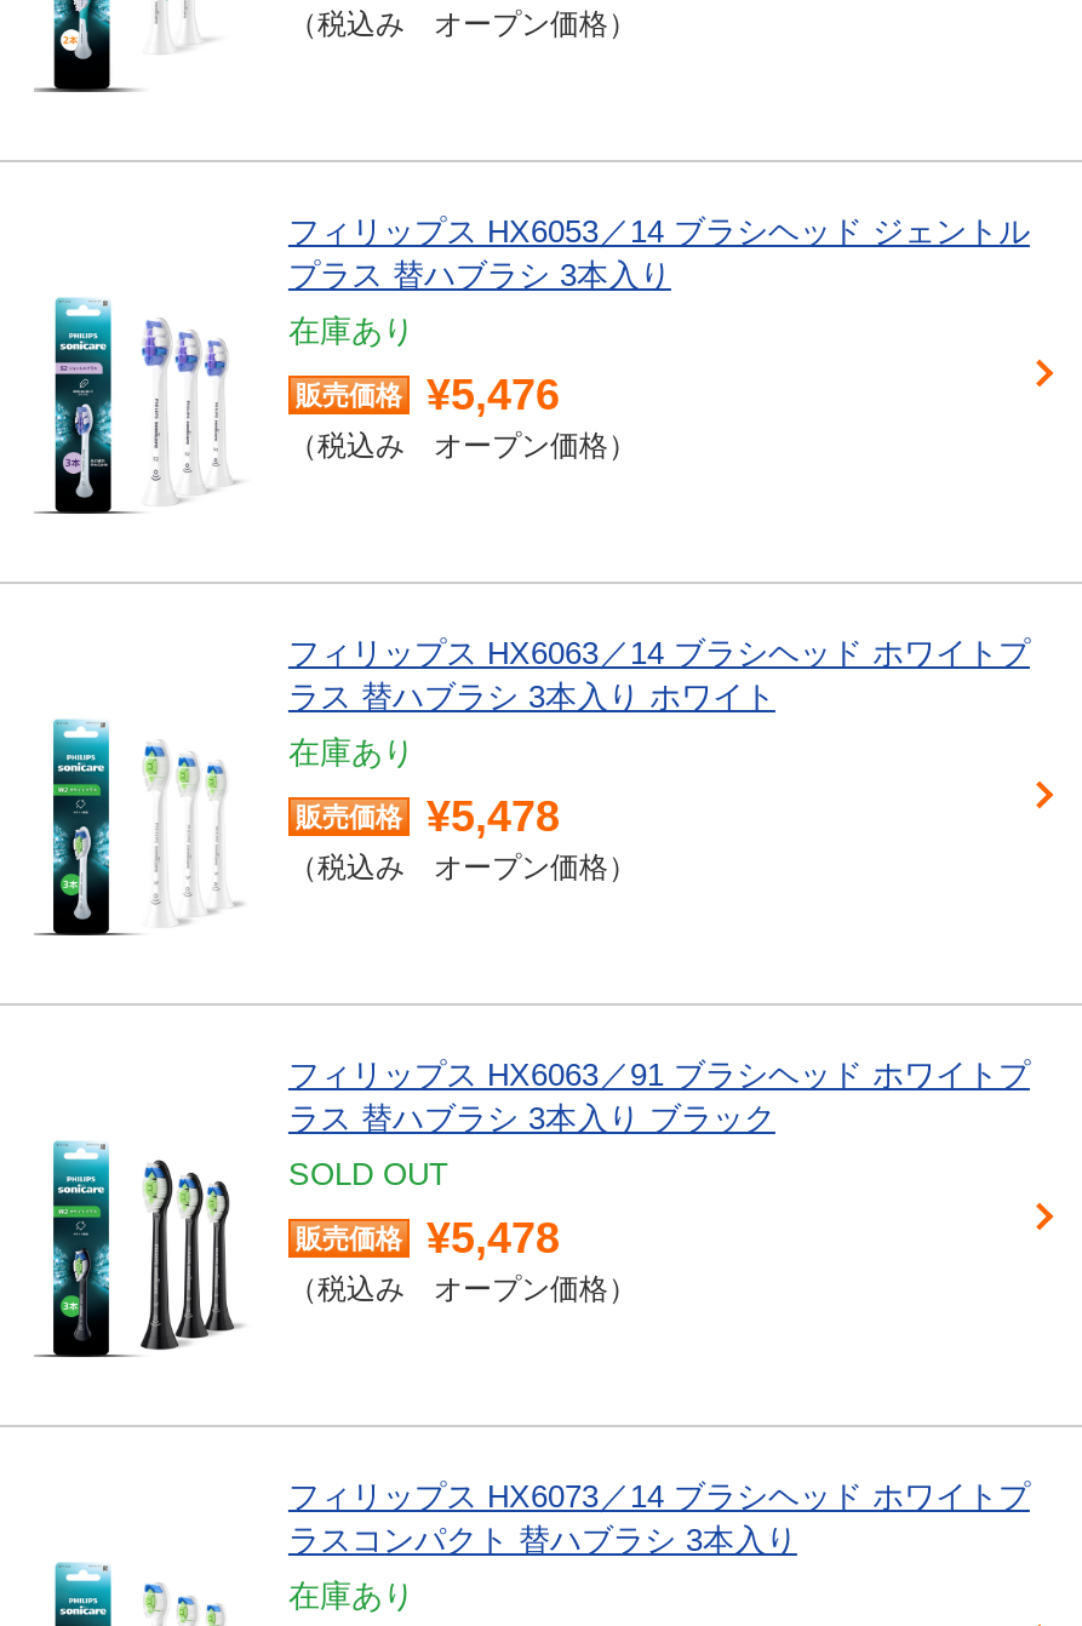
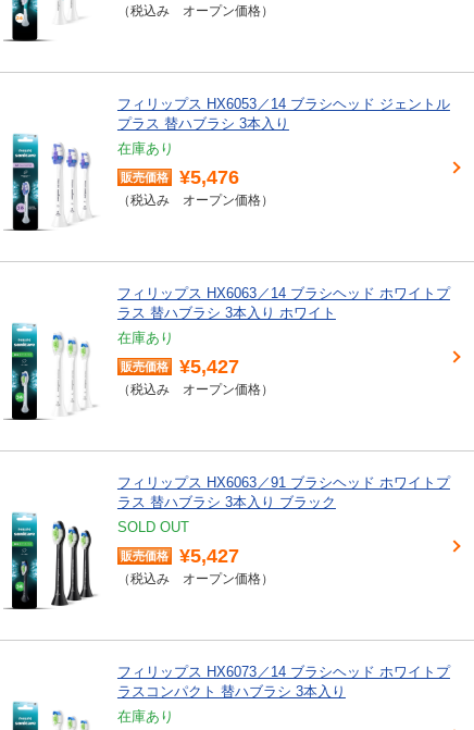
- ¥5,478
+ ¥5,427

- ¥5,478
+ ¥5,427
